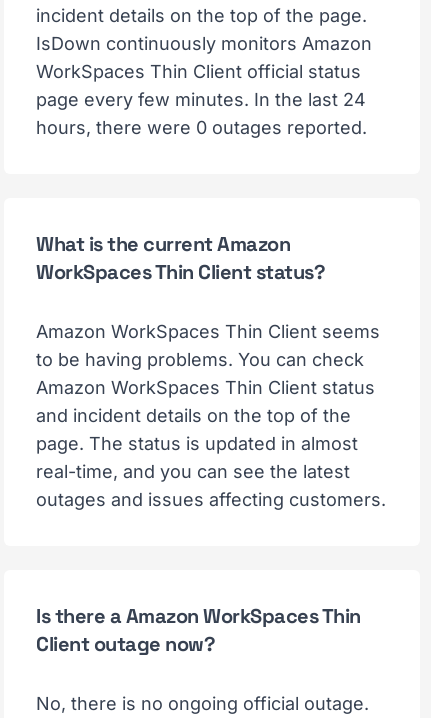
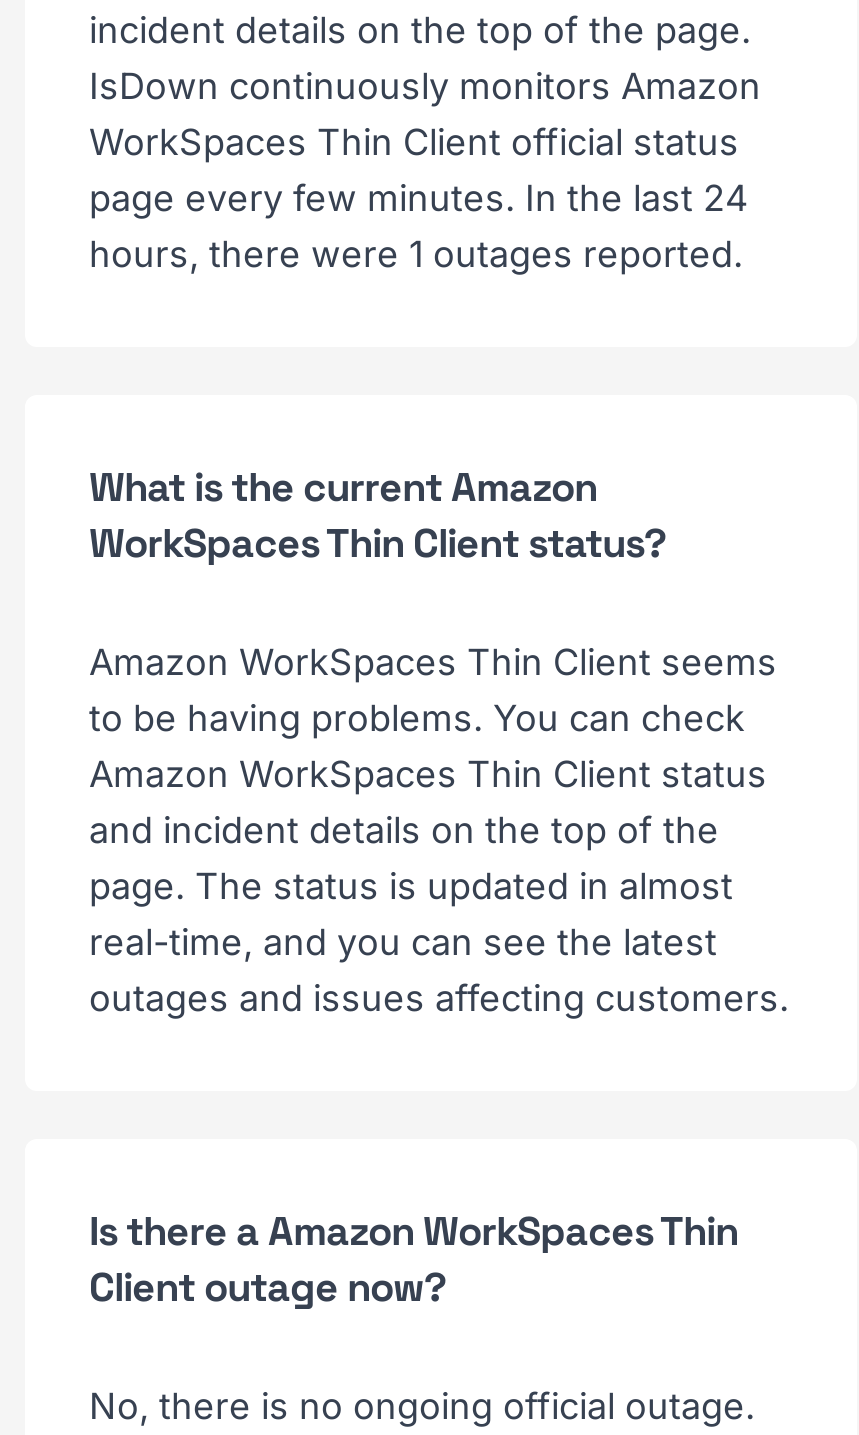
- hours, there were 0 outages reported.
+ hours, there were 1 outages reported.
